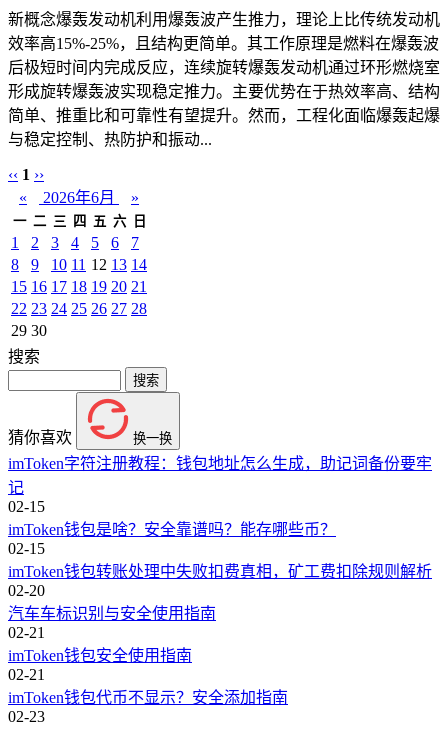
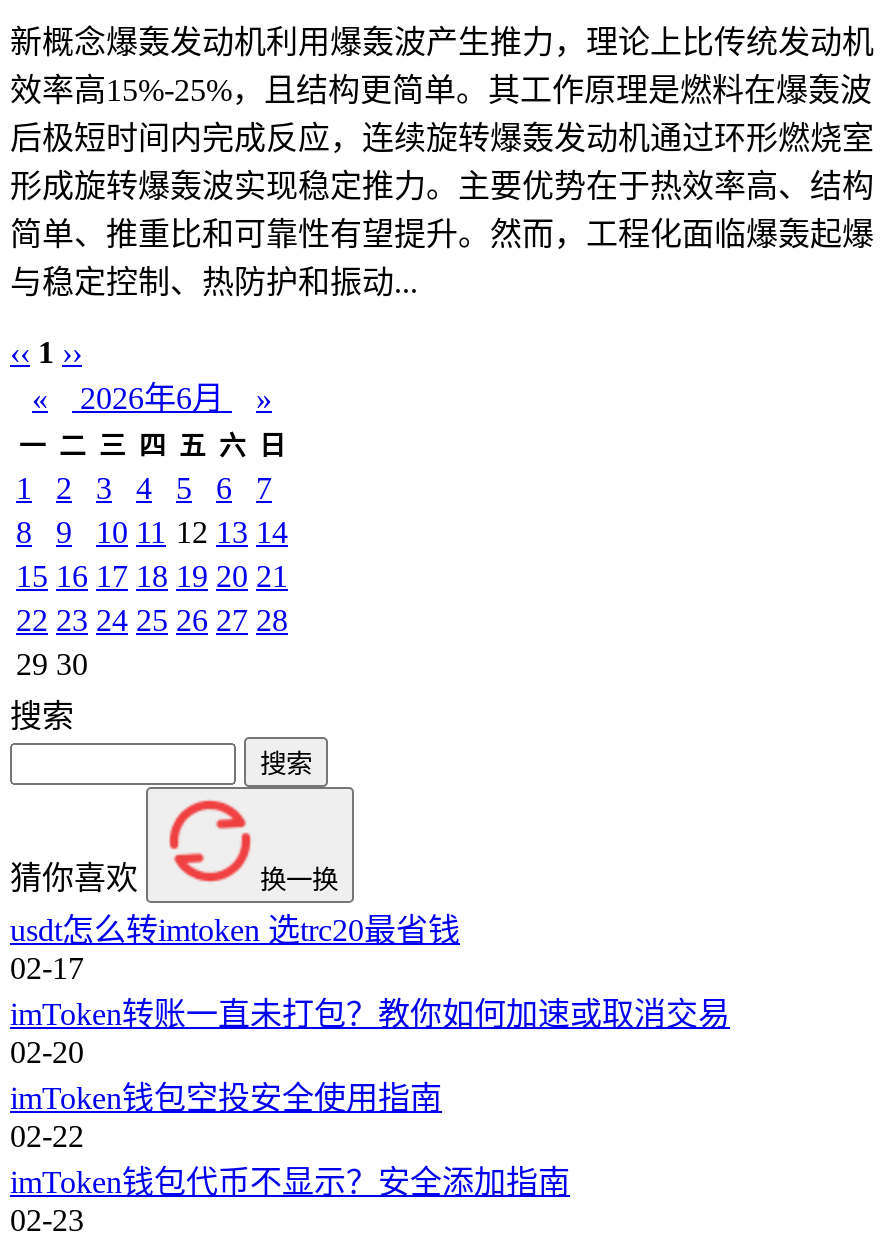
- imToken字符注册教程：钱包地址怎么生成，助记词备份要牢
- 记
- 02-15
- imToken钱包是啥？安全靠谱吗？能存哪些币？
- 02-15
- imToken钱包转账处理中失败扣费真相，矿工费扣除规则解析
+ usdt怎么转imtoken 选trc20最省钱
+ 02-17
+ imToken转账一直未打包？教你如何加速或取消交易

- 汽车车标识别与安全使用指南
- 02-21
- imToken钱包安全使用指南
- 02-21
+ imToken钱包空投安全使用指南
+ 02-22
